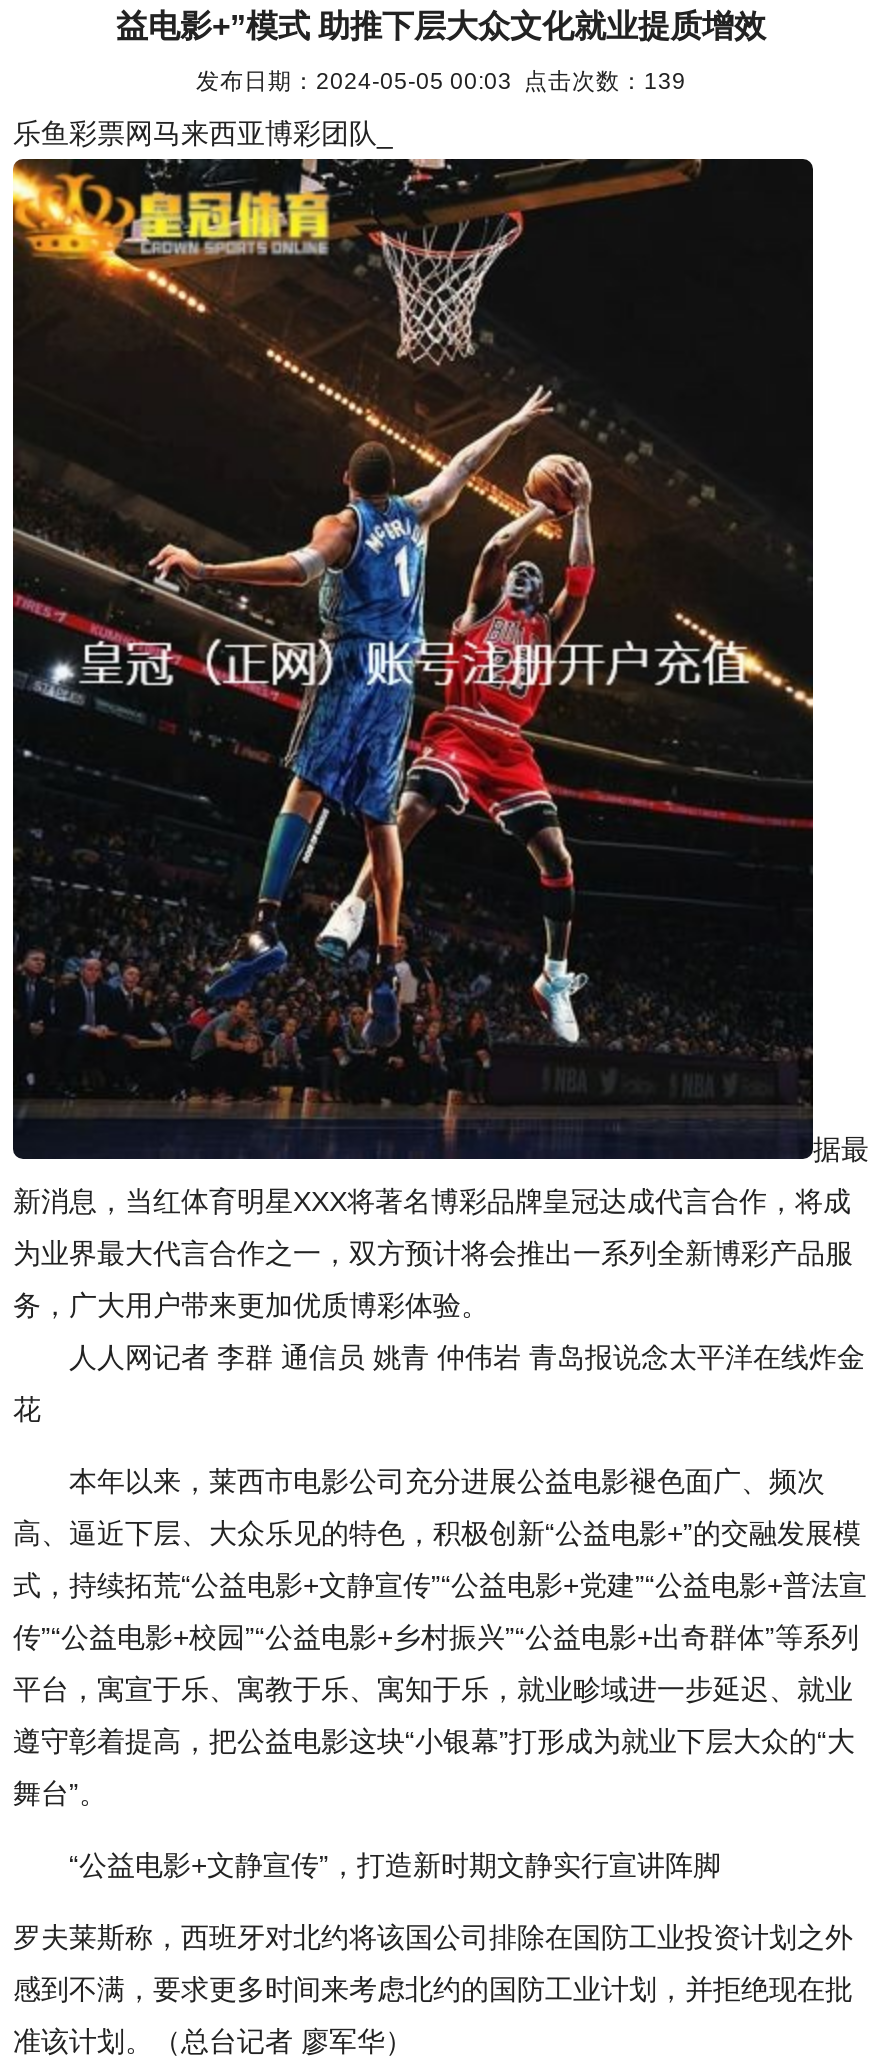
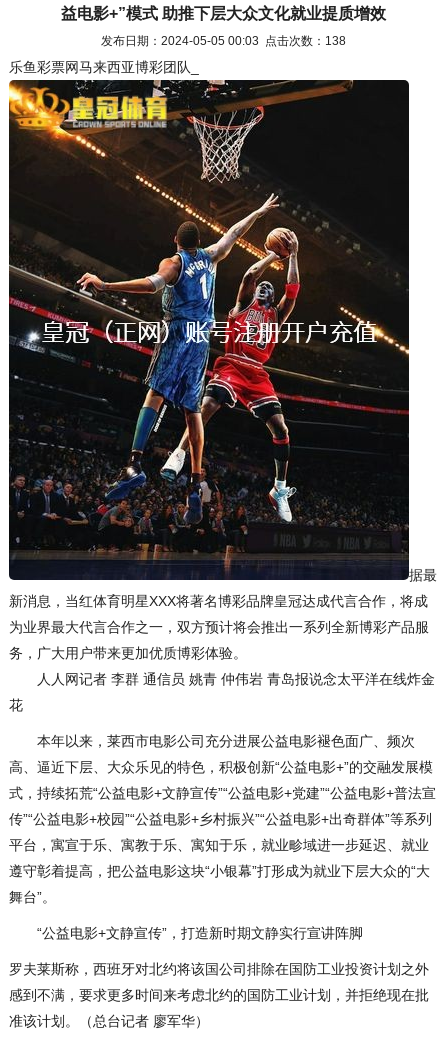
- 发布日期：2024-05-05 00:03 点击次数：139
+ 发布日期：2024-05-05 00:03 点击次数：138
